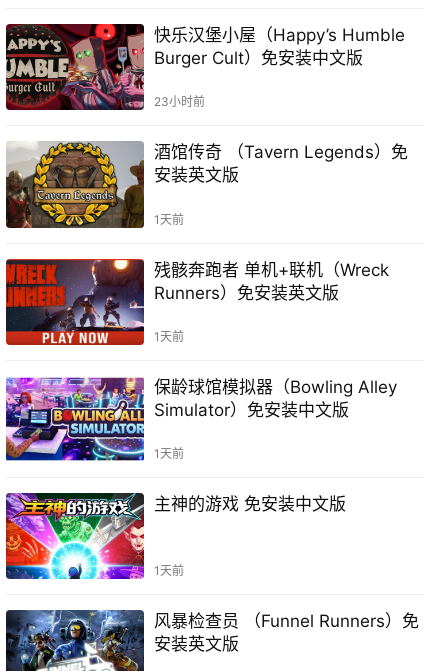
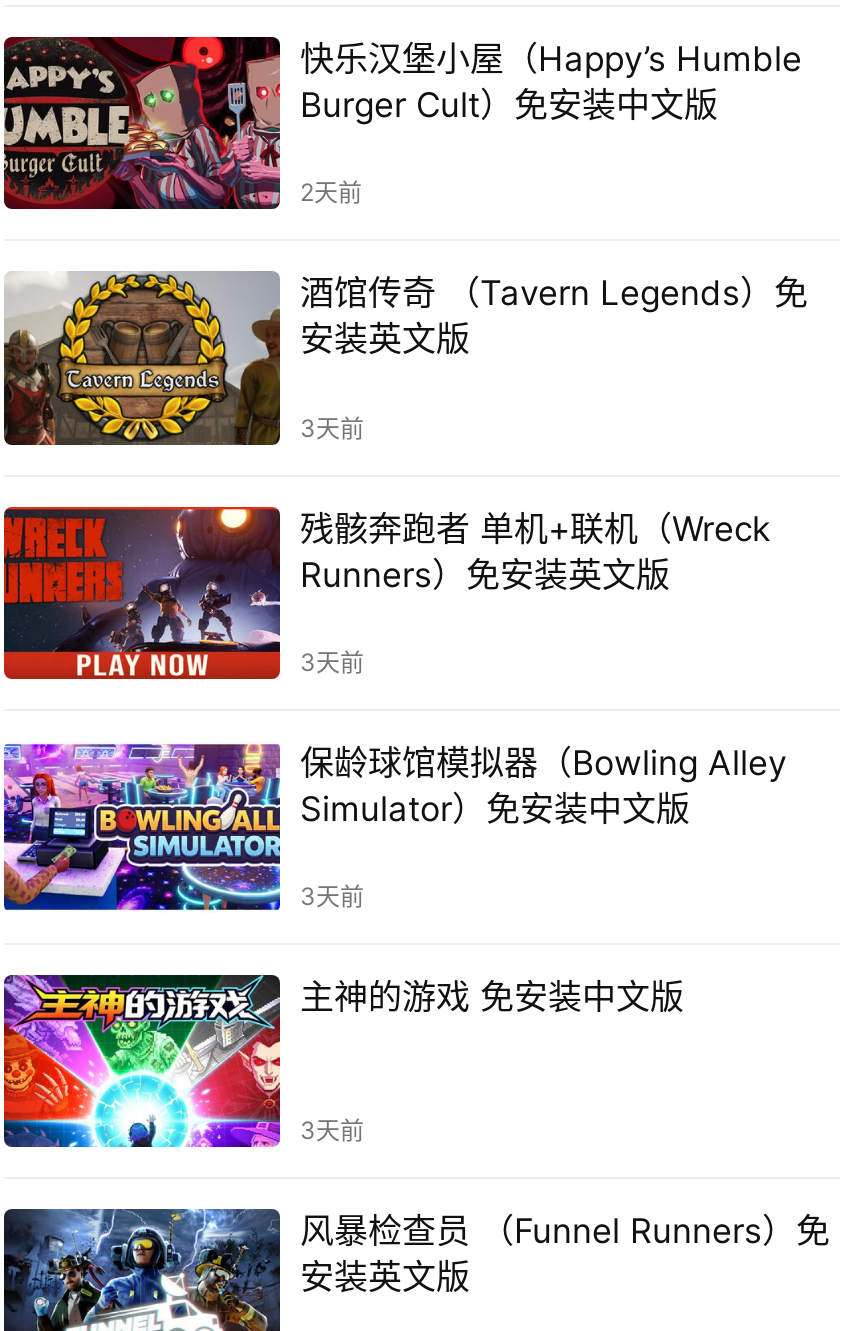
- 23小时前
+ 2天前

- 1天前
+ 3天前

- 1天前
+ 3天前

- 1天前
+ 3天前

- 1天前
+ 3天前
